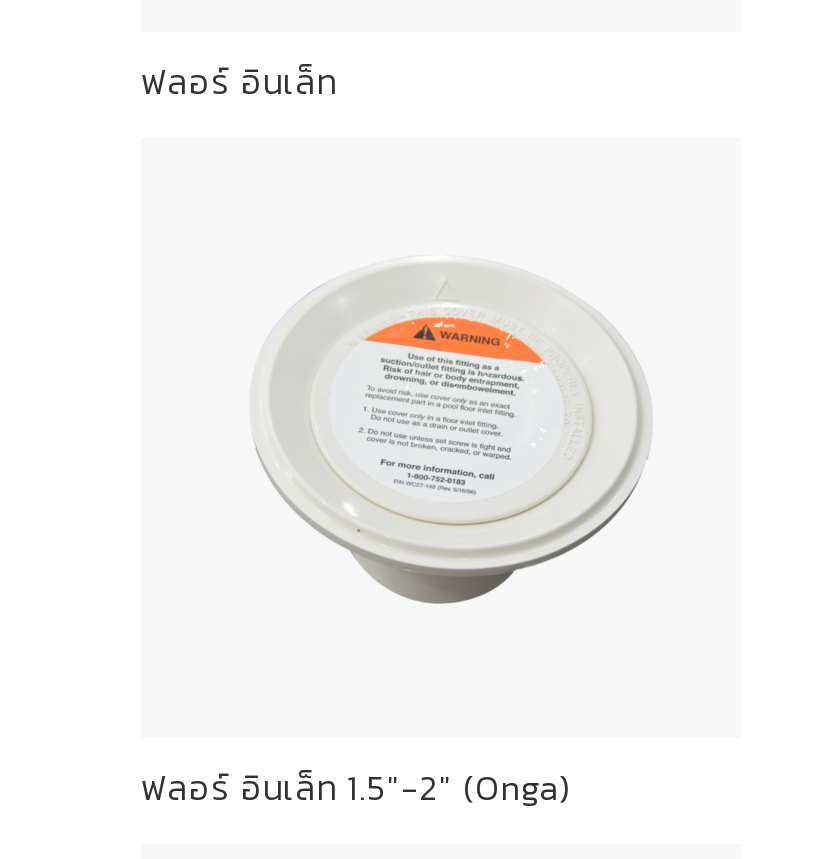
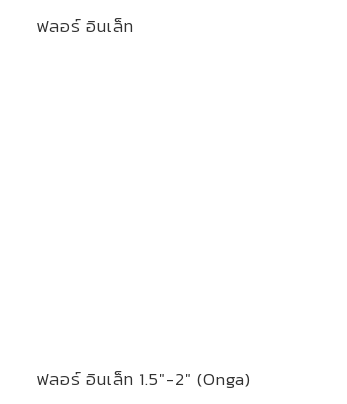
- [image]
